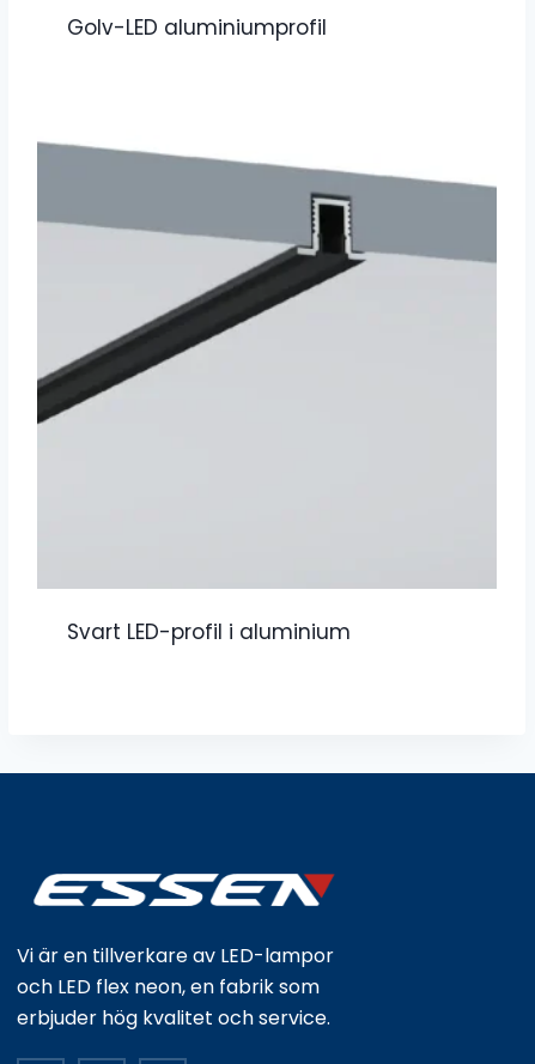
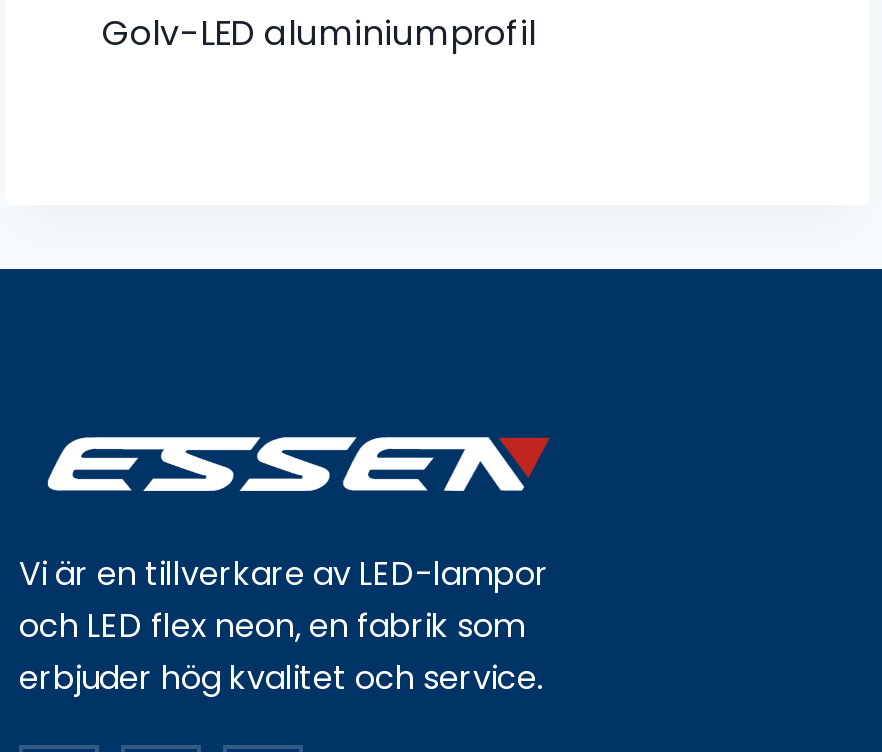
- [image]
- Svart LED-profil i aluminium
